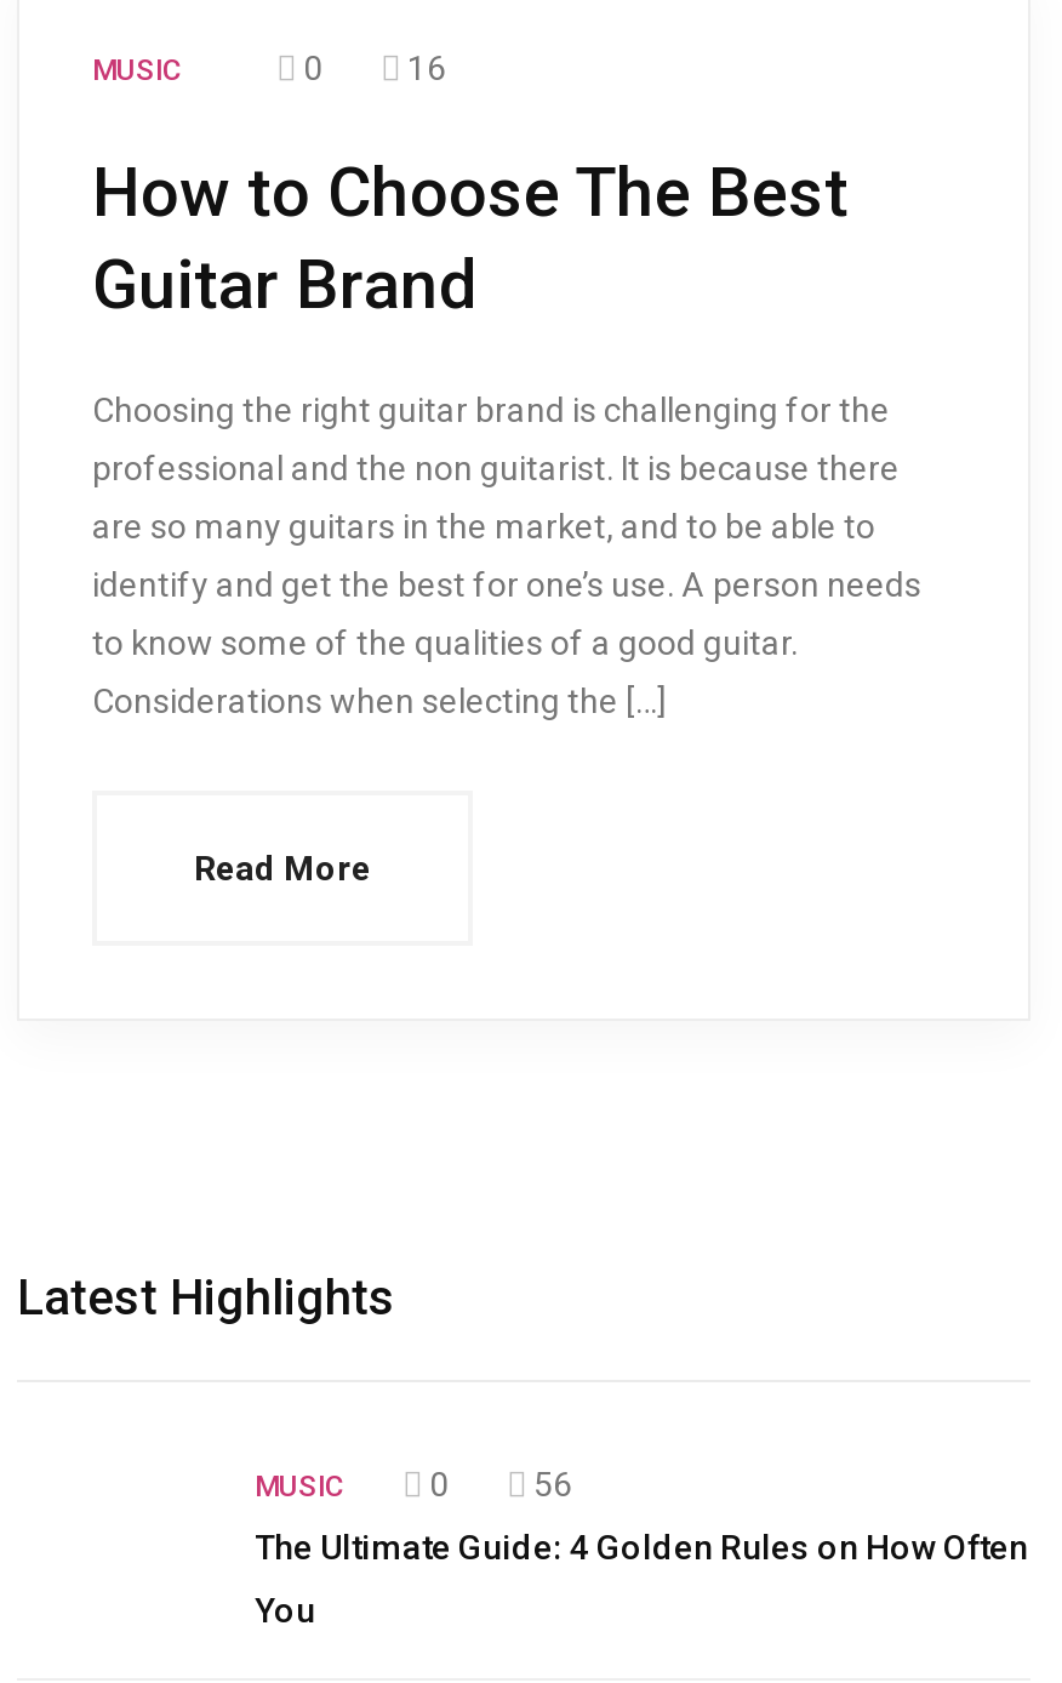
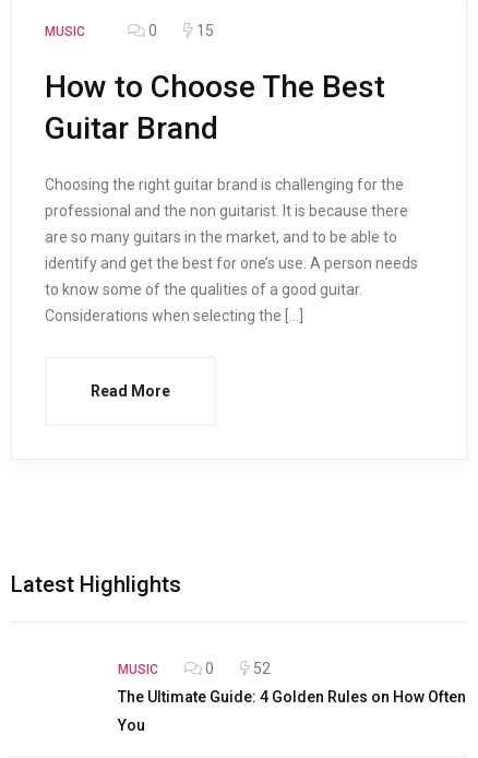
- 16
+ 15

- 56
+ 52
